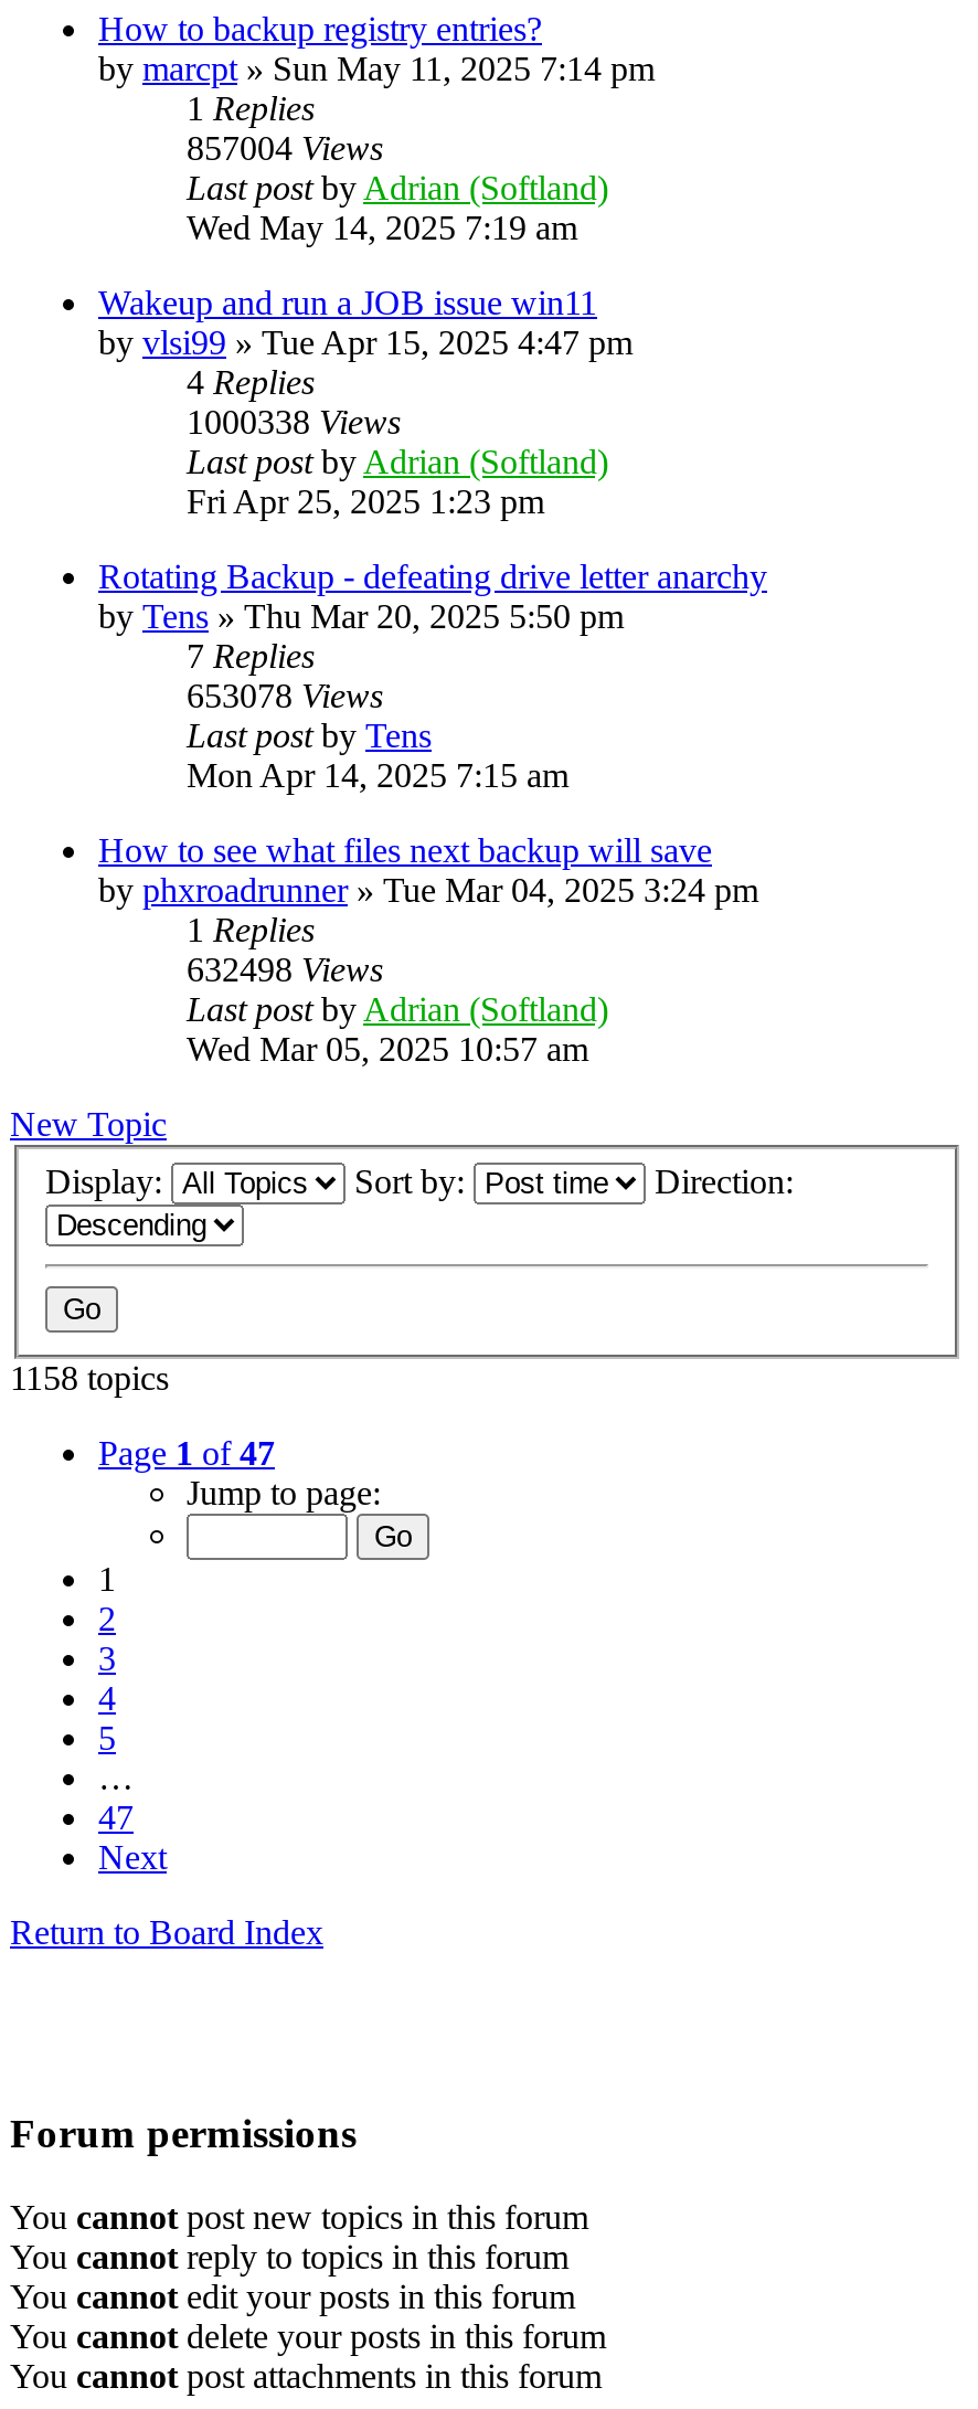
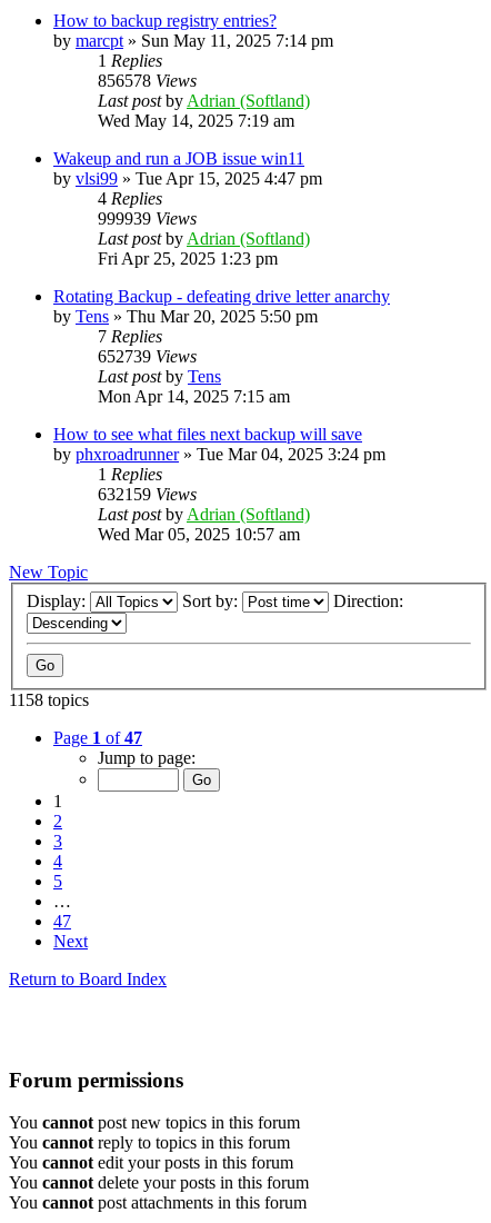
- 857004 Views
+ 856578 Views

- 1000338 Views
+ 999939 Views

- 653078 Views
+ 652739 Views

- 632498 Views
+ 632159 Views
